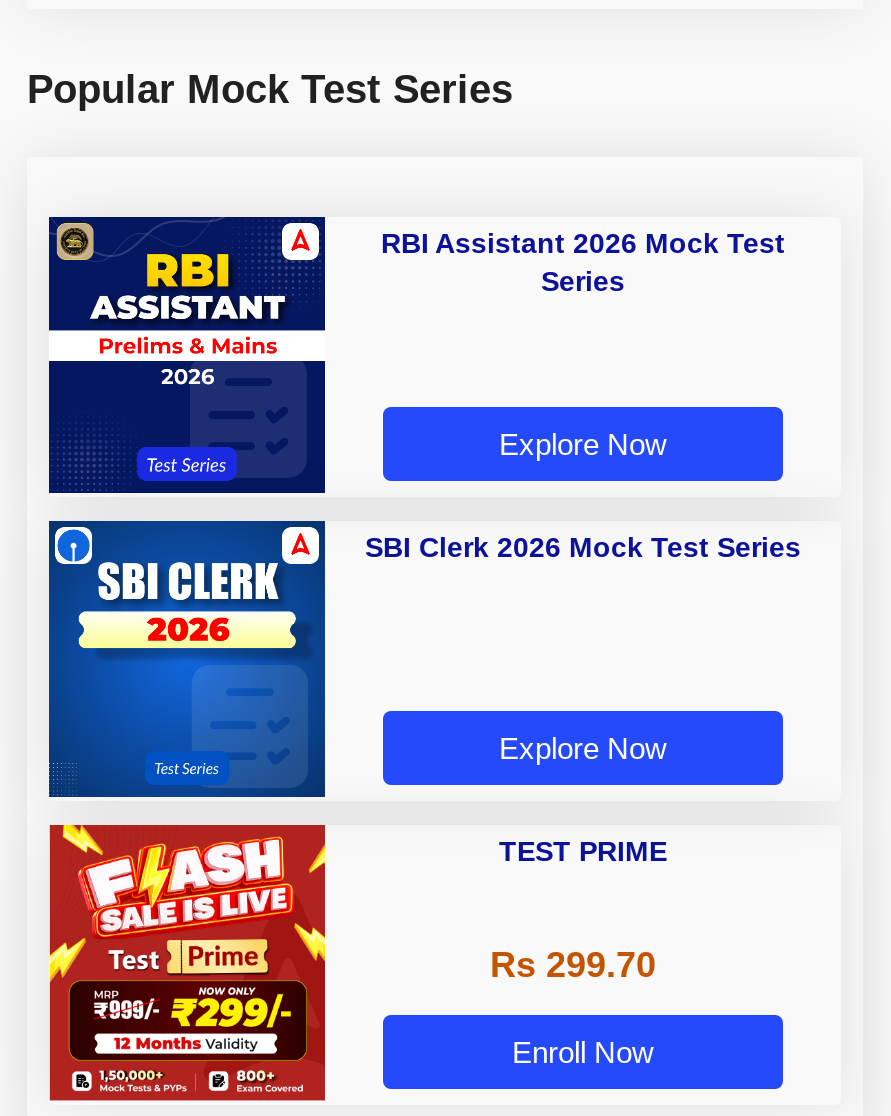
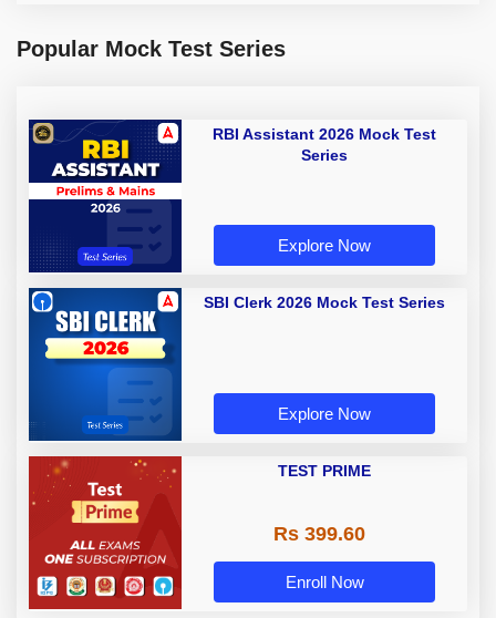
- [image]
+ [image]

- Rs 299.70
+ Rs 399.60
